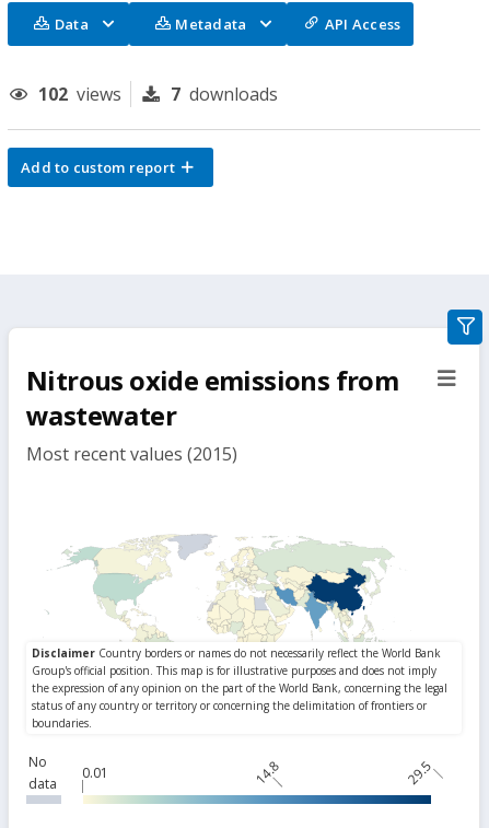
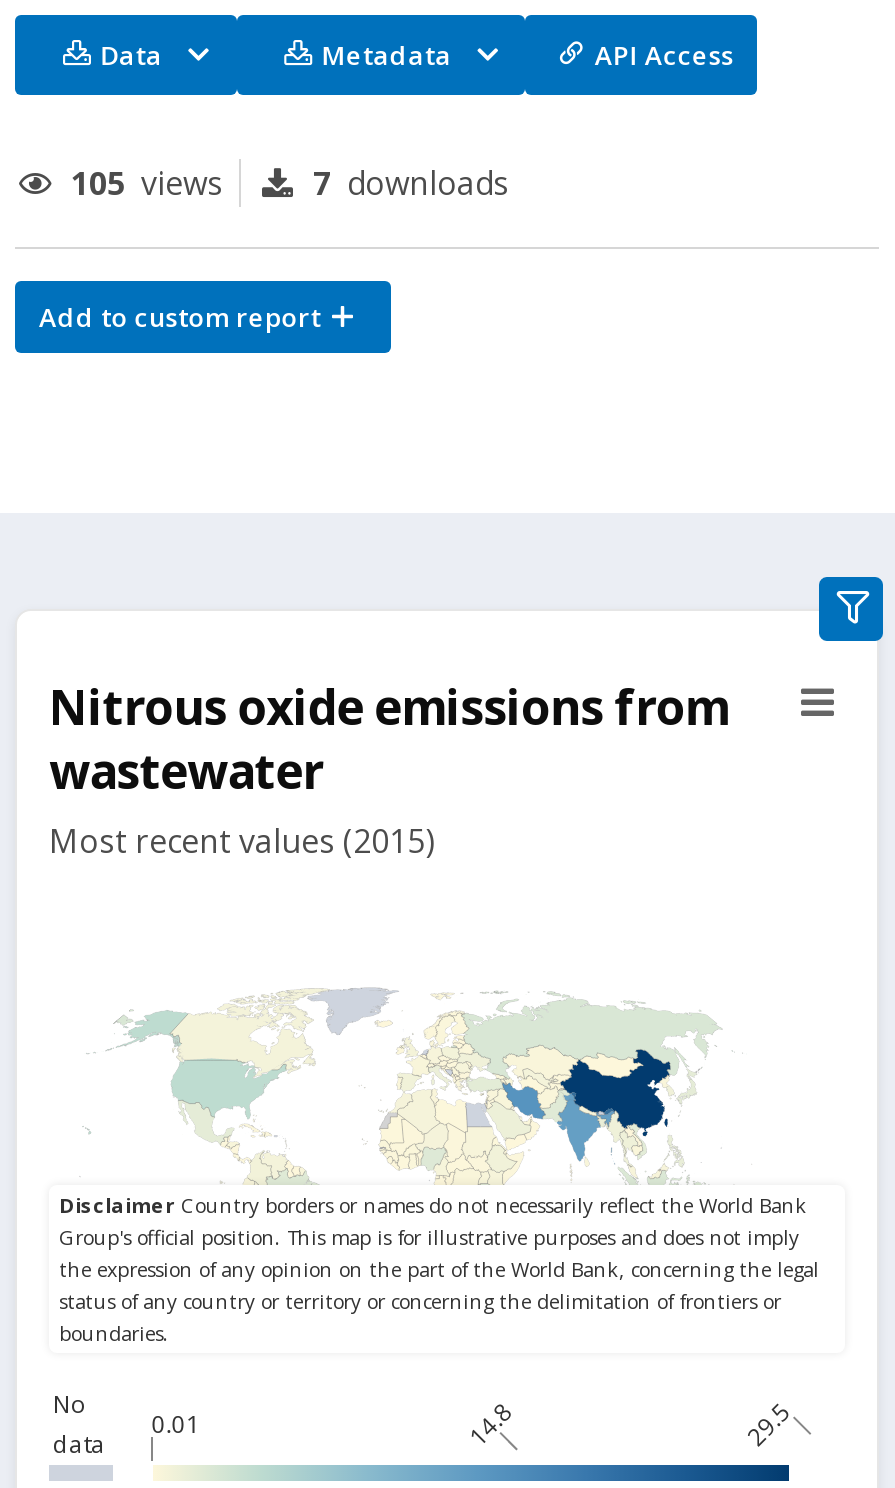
- 102 views
+ 105 views
